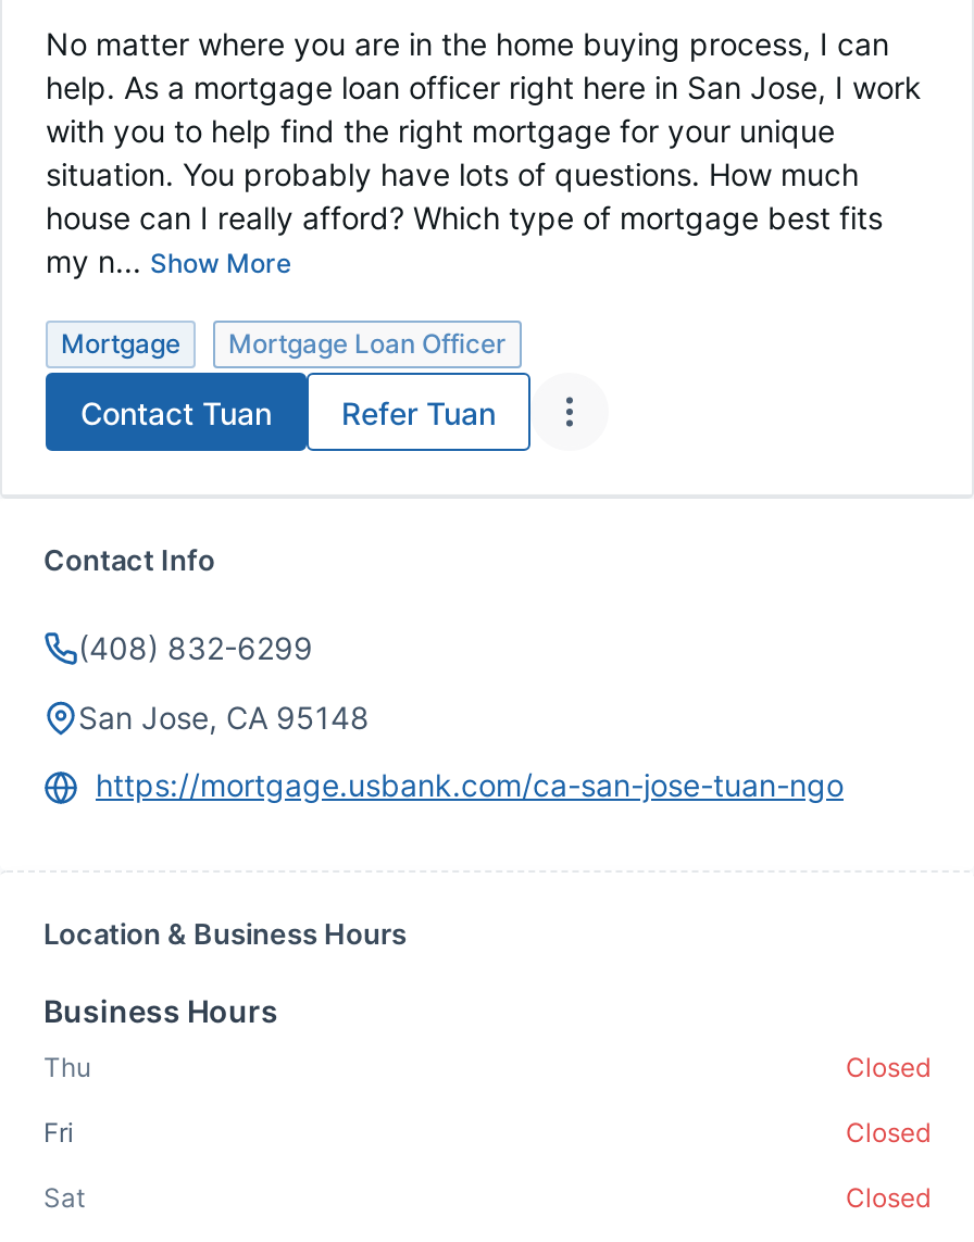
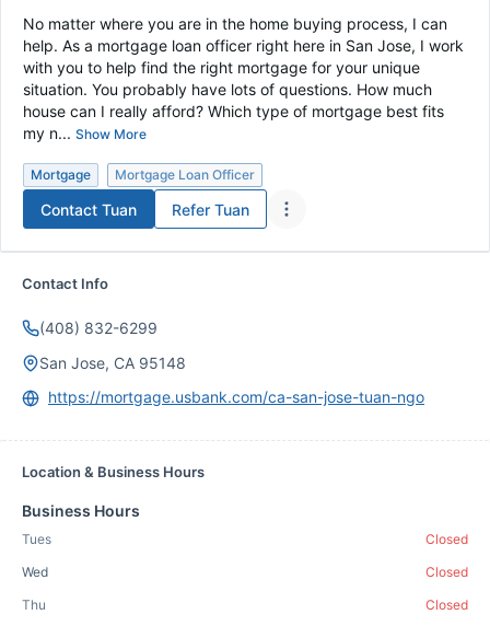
moved down: Thu

+ Tues

- Fri
+ Wed

- Sat
